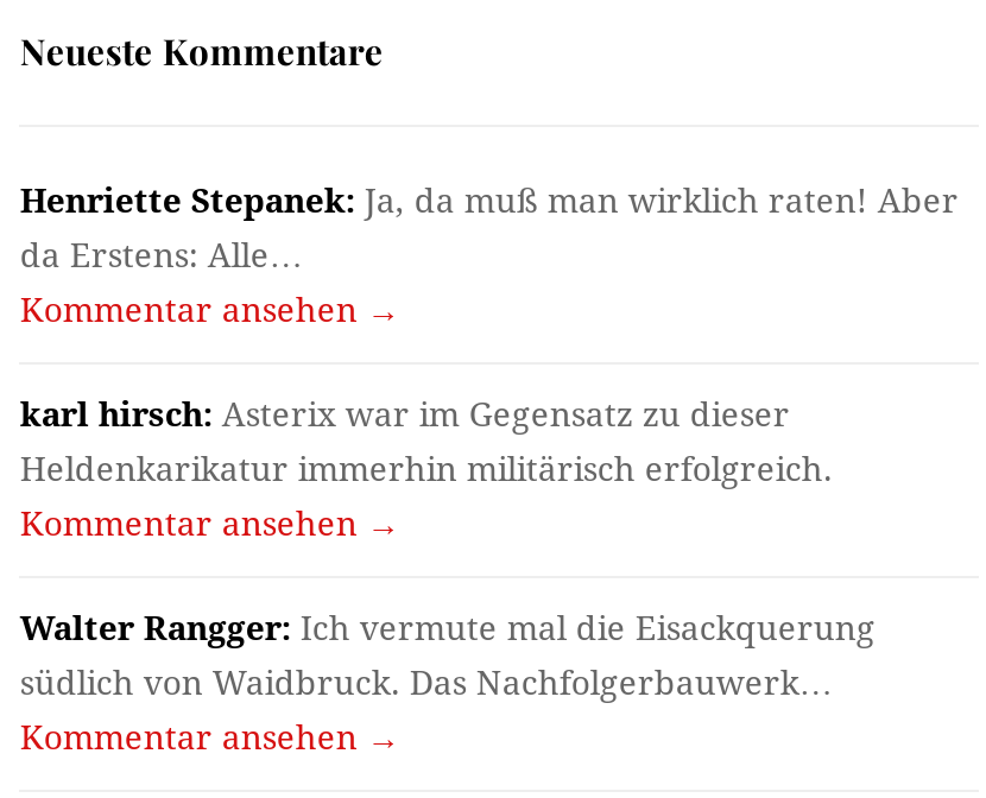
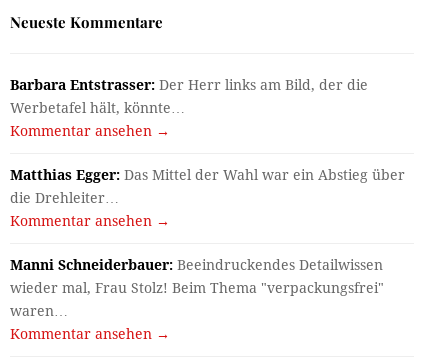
- Henriette Stepanek: Ja, da muß man wirklich raten! Aber
- da Erstens: Alle…
+ Barbara Entstrasser: Der Herr links am Bild, der die
+ Werbetafel hält, könnte…

- karl hirsch: Asterix war im Gegensatz zu dieser
- Heldenkarikatur immerhin militärisch erfolgreich.
+ Matthias Egger: Das Mittel der Wahl war ein Abstieg über
+ die Drehleiter…

- Walter Rangger: Ich vermute mal die Eisackquerung
- südlich von Waidbruck. Das Nachfolgerbauwerk…
+ Manni Schneiderbauer: Beeindruckendes Detailwissen
+ wieder mal, Frau Stolz! Beim Thema "verpackungsfrei"
+ waren…
